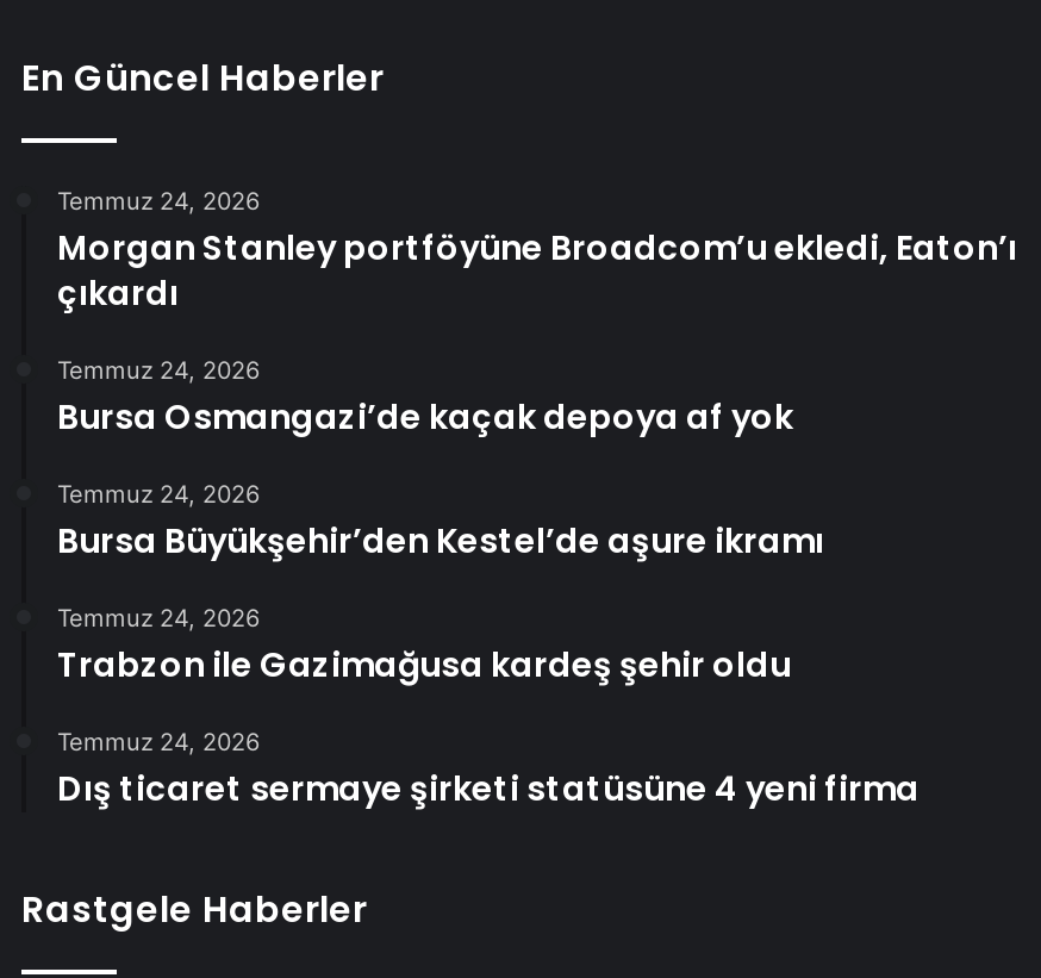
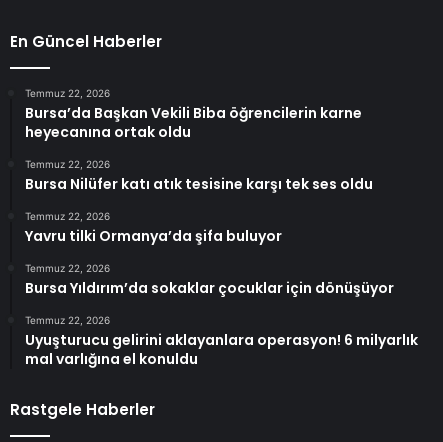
- Temmuz 24, 2026
- Morgan Stanley portföyüne Broadcom’u ekledi, Eaton’ı
- çıkardı
+ Temmuz 22, 2026
+ Bursa’da Başkan Vekili Biba öğrencilerin karne
+ heyecanına ortak oldu

- Temmuz 24, 2026
- Bursa Osmangazi’de kaçak depoya af yok
+ Temmuz 22, 2026
+ Bursa Nilüfer katı atık tesisine karşı tek ses oldu

- Temmuz 24, 2026
- Bursa Büyükşehir’den Kestel’de aşure ikramı
+ Temmuz 22, 2026
+ Yavru tilki Ormanya’da şifa buluyor

- Temmuz 24, 2026
- Trabzon ile Gazimağusa kardeş şehir oldu
+ Temmuz 22, 2026
+ Bursa Yıldırım’da sokaklar çocuklar için dönüşüyor

- Temmuz 24, 2026
- Dış ticaret sermaye şirketi statüsüne 4 yeni firma
+ Temmuz 22, 2026
+ Uyuşturucu gelirini aklayanlara operasyon! 6 milyarlık
+ mal varlığına el konuldu
